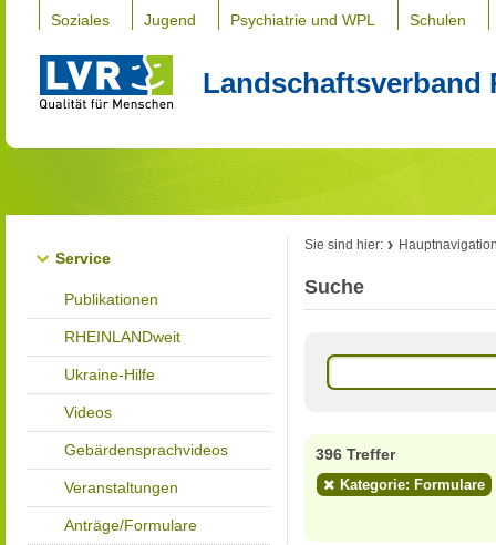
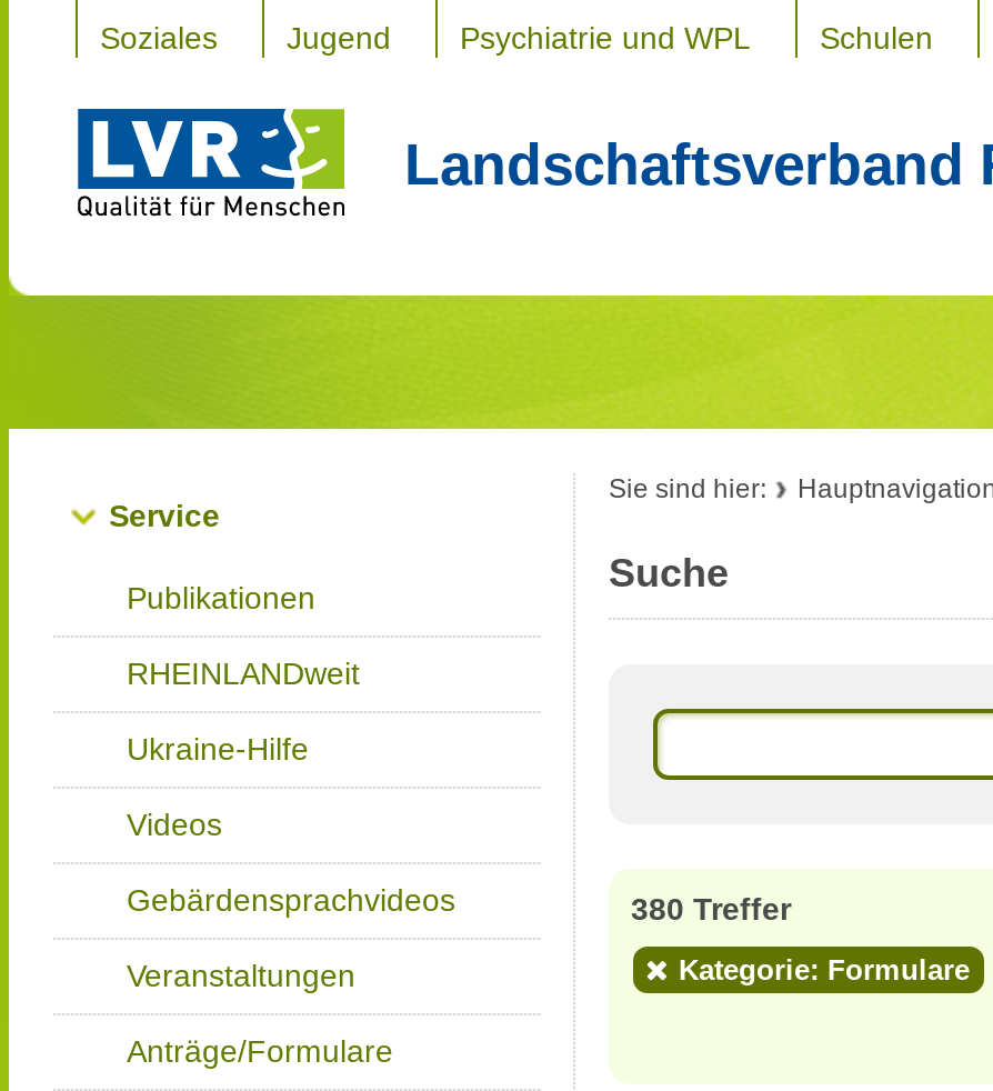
- 396 Treffer
+ 380 Treffer
